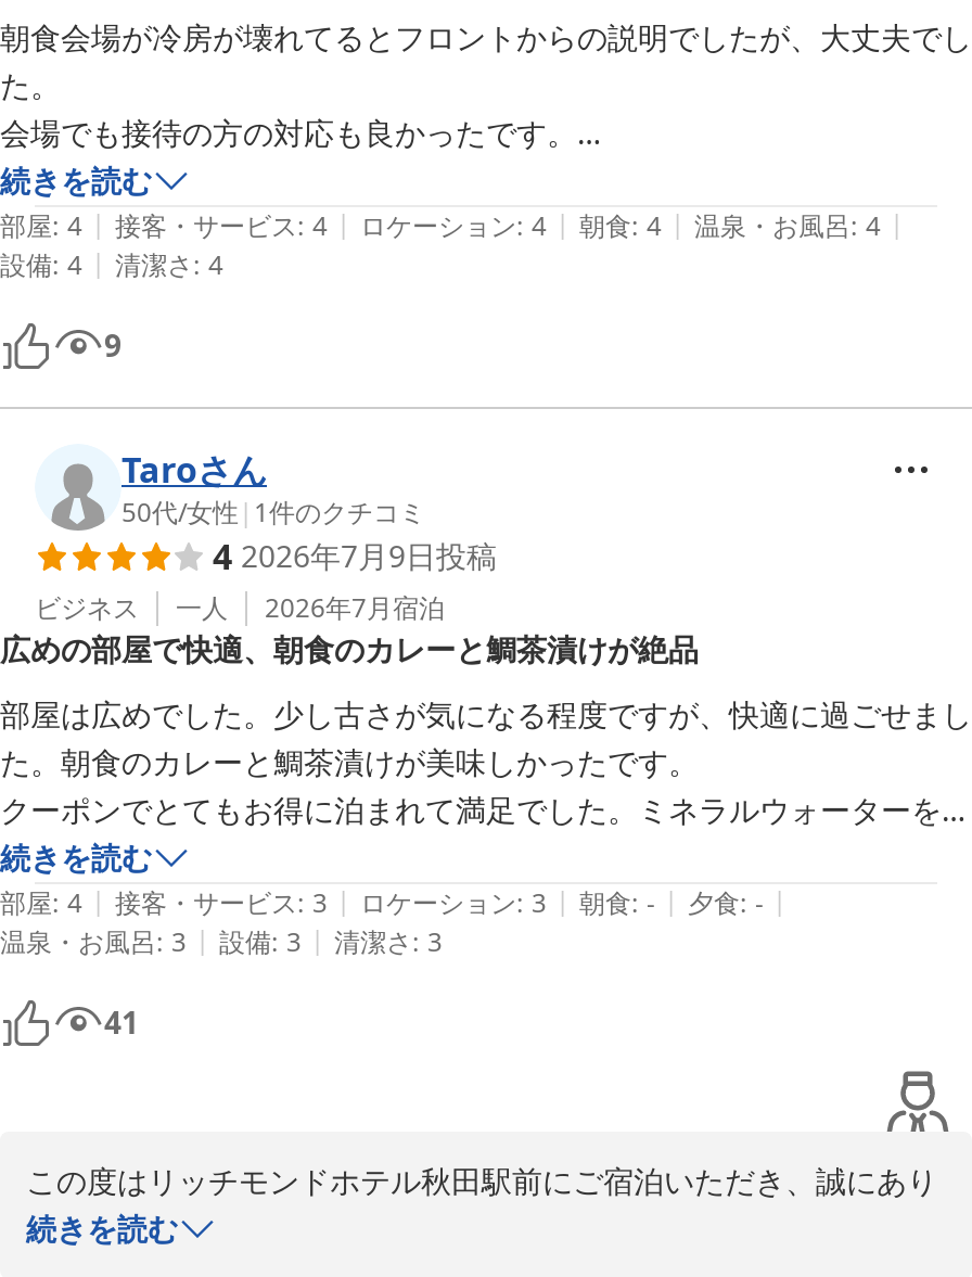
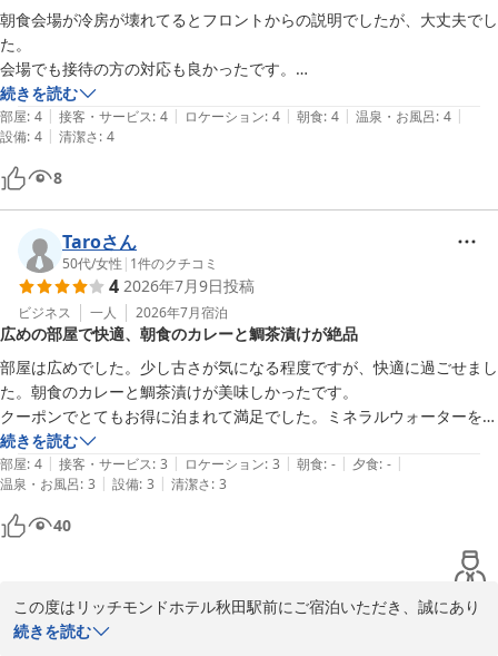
- 9
+ 8

- 41
+ 40
